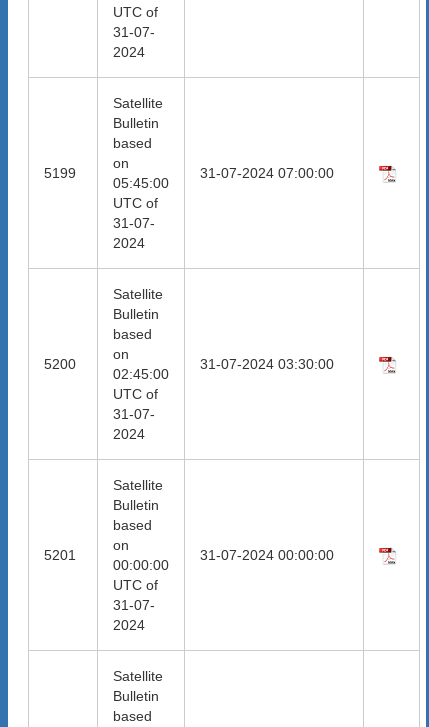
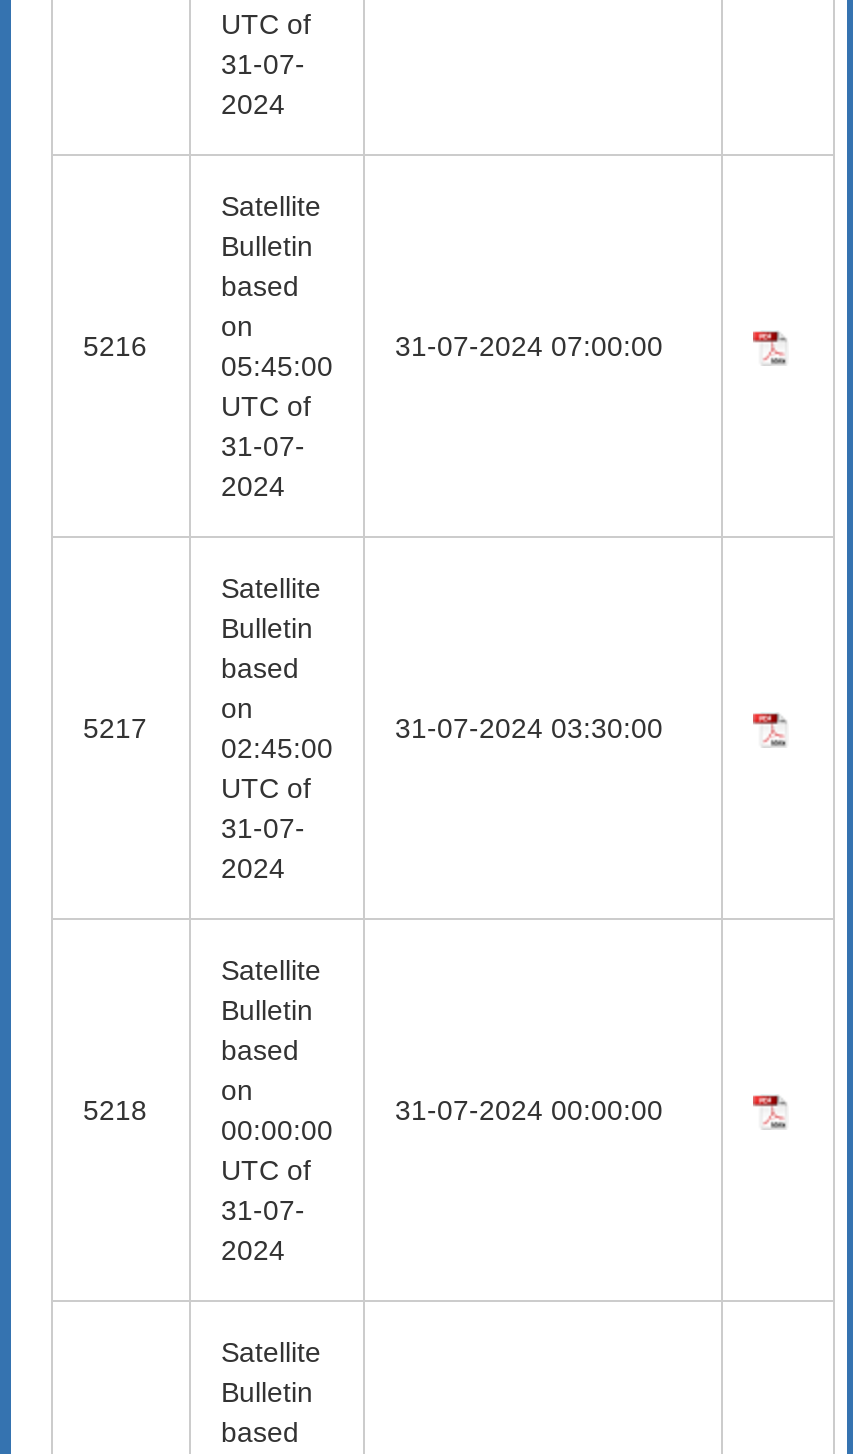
- 5199
+ 5216

- 5200
+ 5217

- 5201
+ 5218
